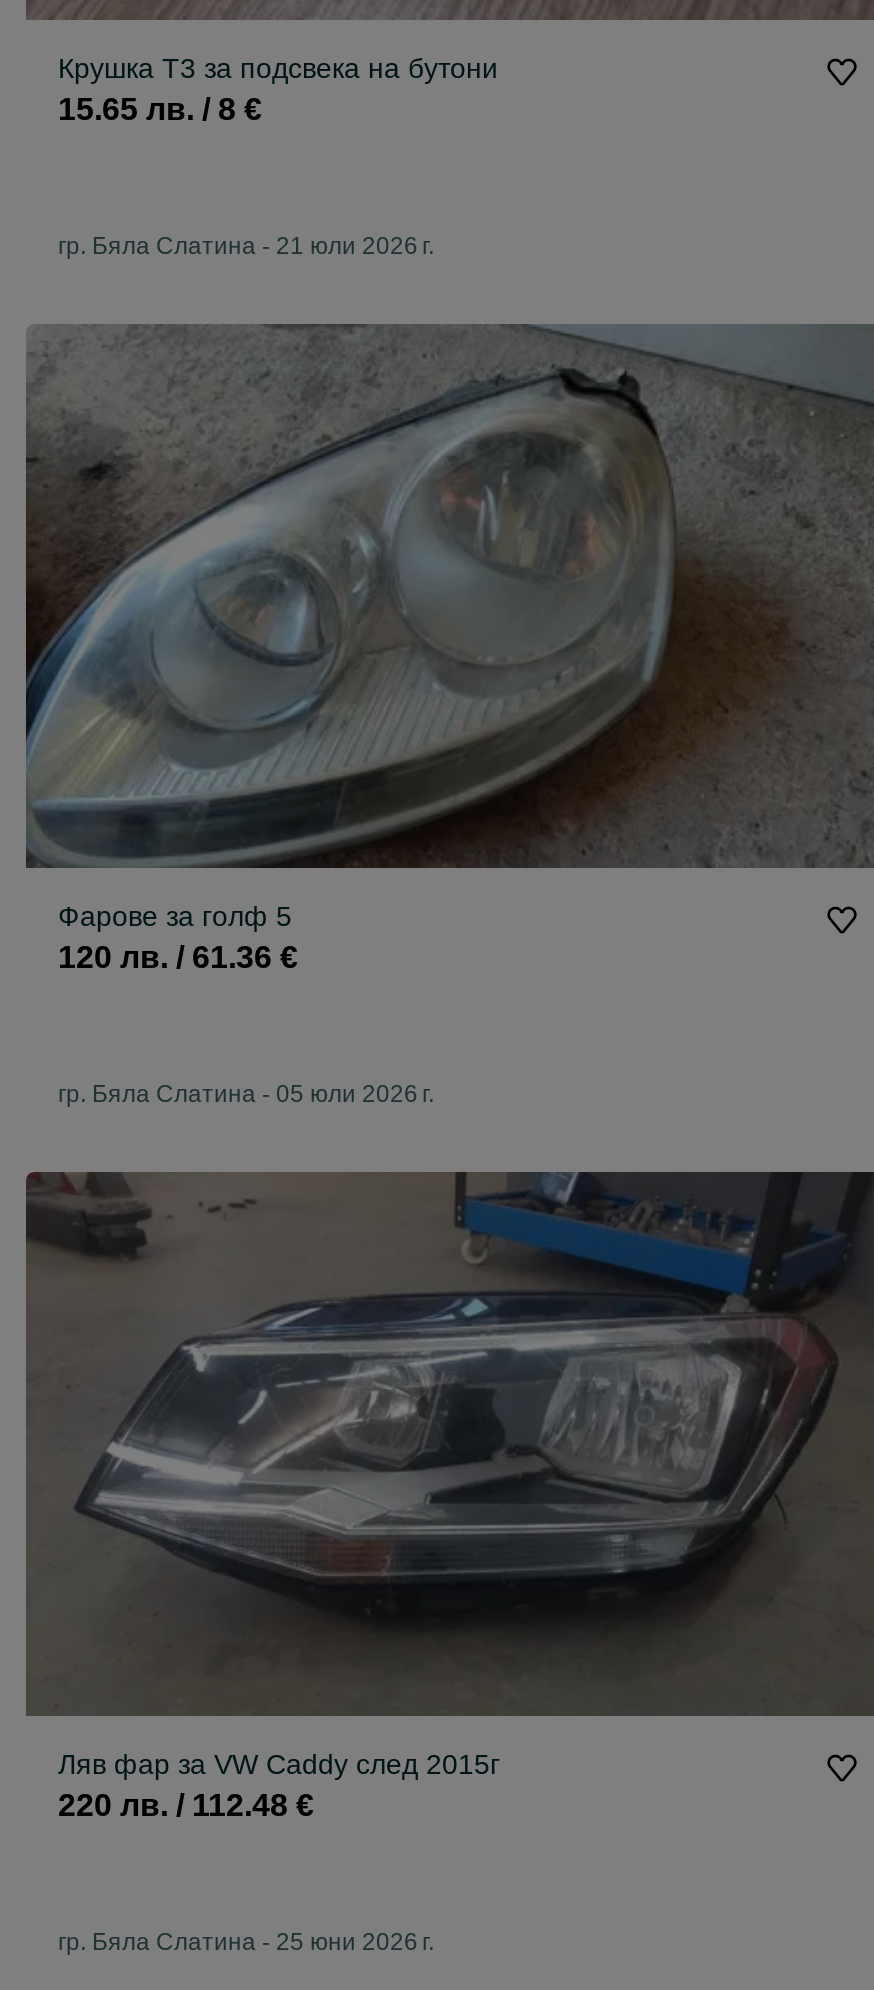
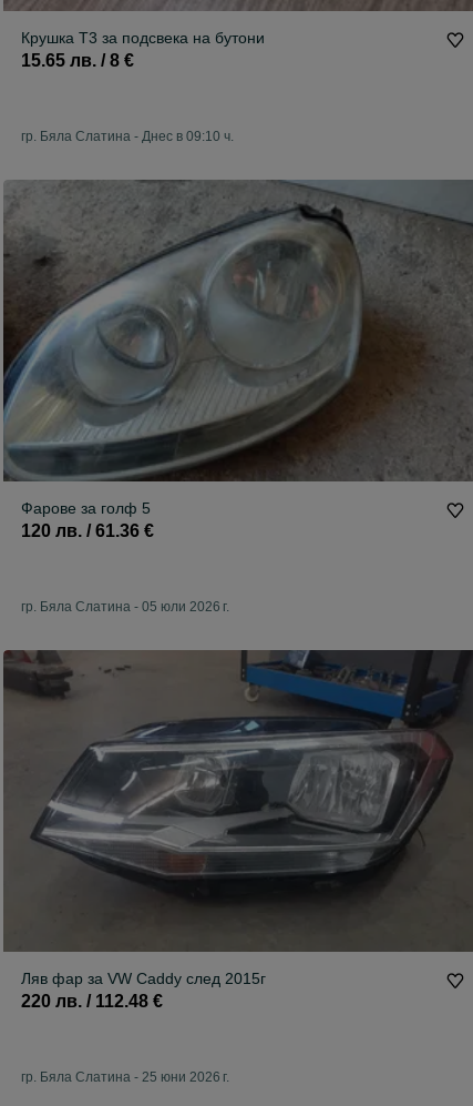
- гр. Бяла Слатина - 21 юли 2026 г.
+ гр. Бяла Слатина - Днес в 09:10 ч.
